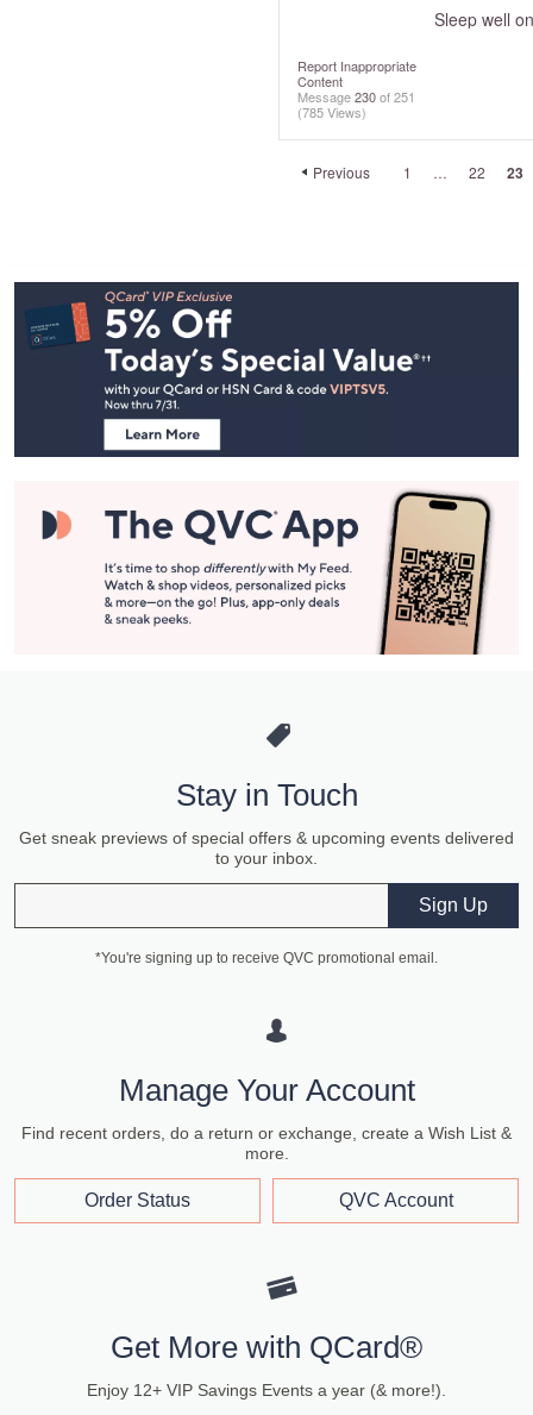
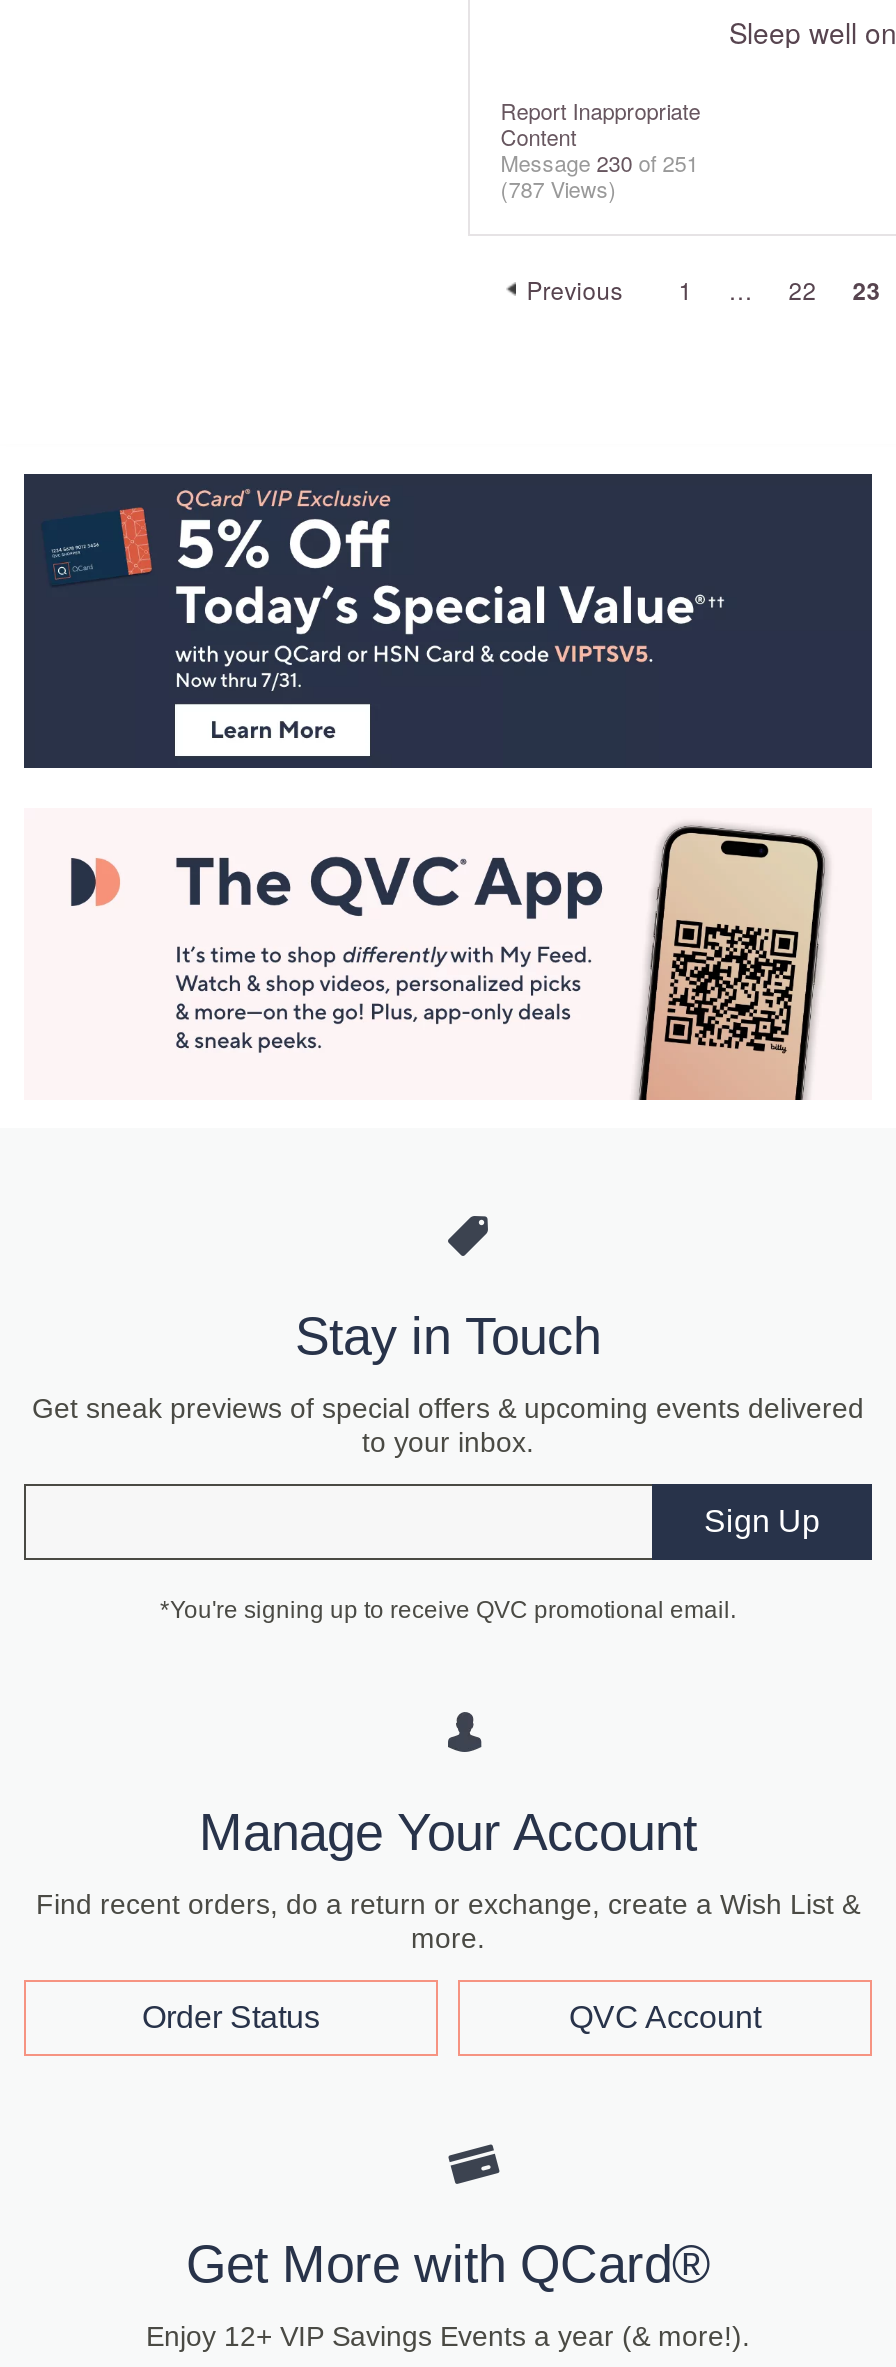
- (785 Views)
+ (787 Views)
